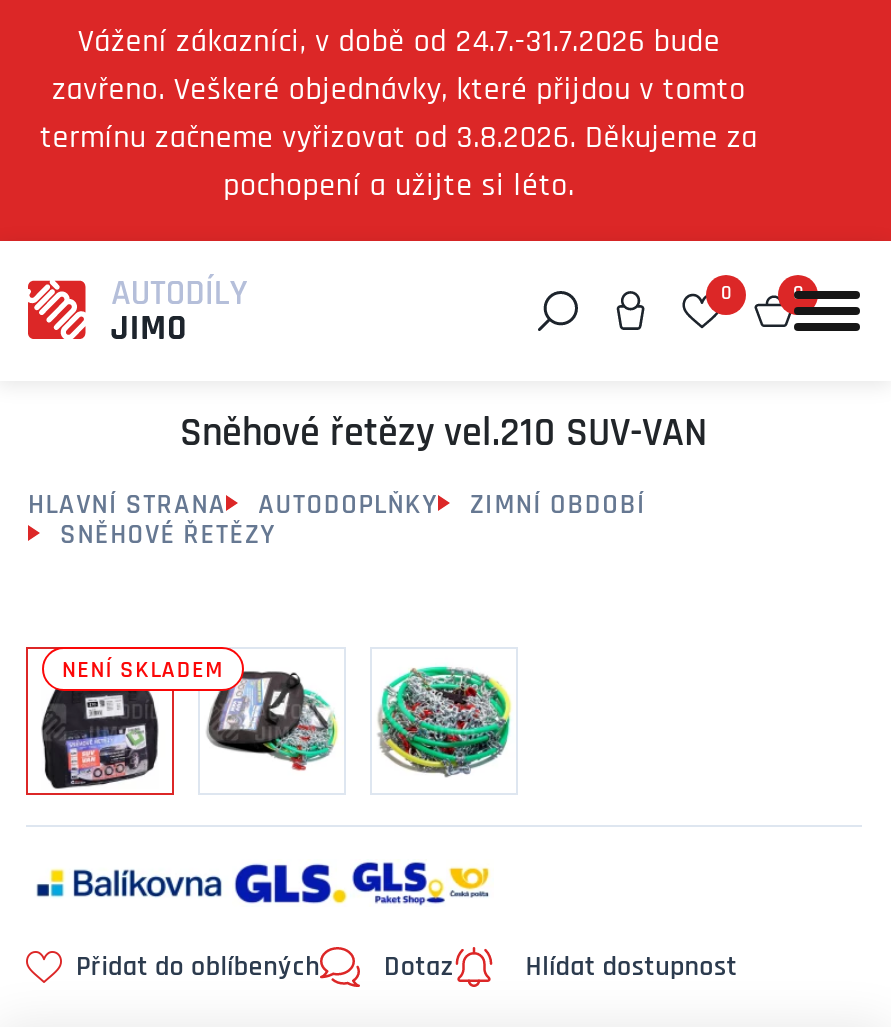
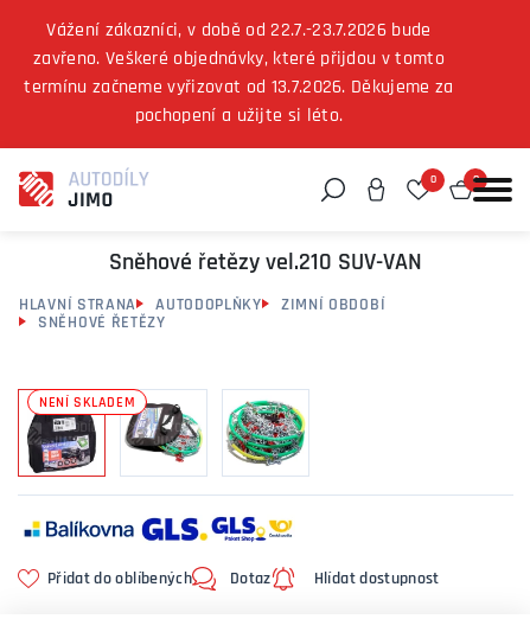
- Vážení zákazníci, v době od 24.7.-31.7.2026 bude
+ Vážení zákazníci, v době od 22.7.-23.7.2026 bude

- termínu začneme vyřizovat od 3.8.2026. Děkujeme za
+ termínu začneme vyřizovat od 13.7.2026. Děkujeme za
